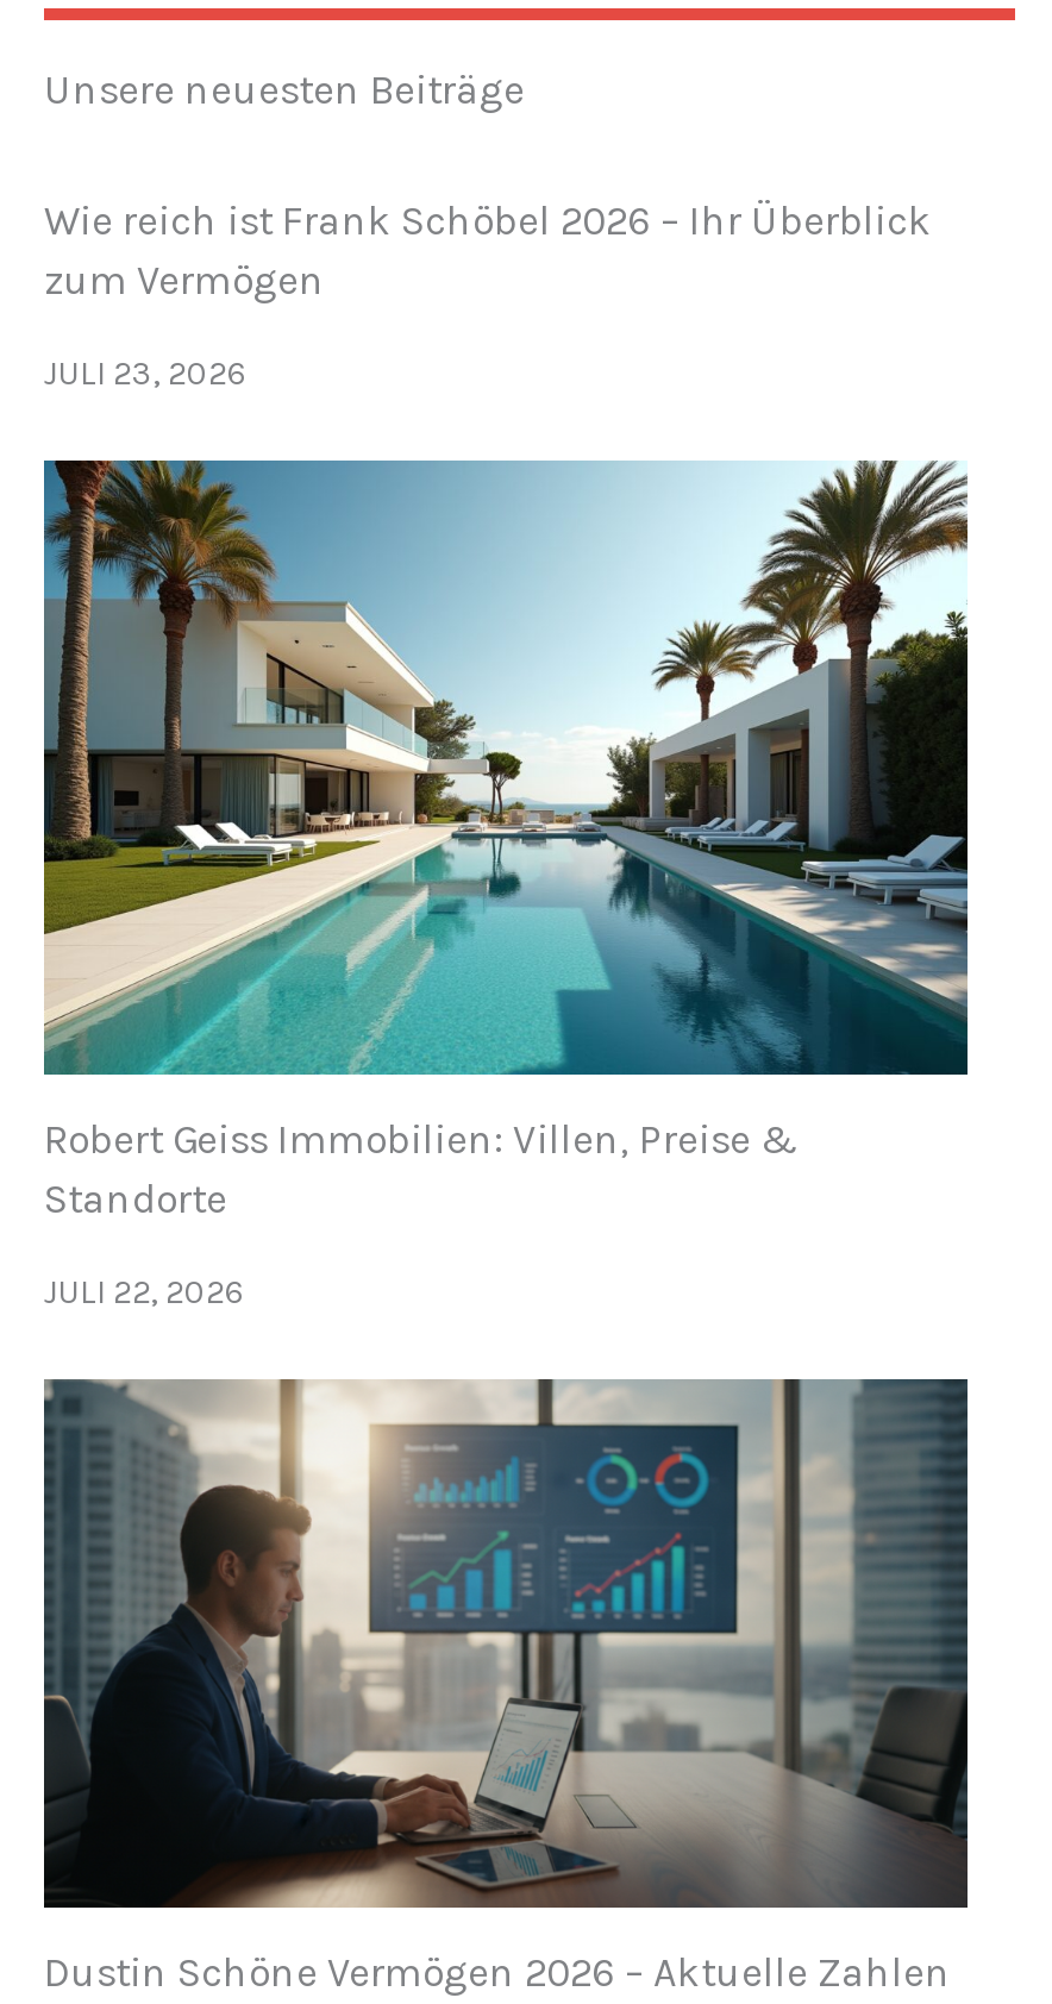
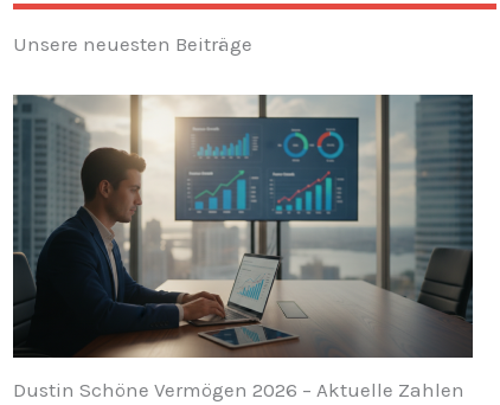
- Wie reich ist Frank Schöbel 2026 – Ihr Überblick
- zum Vermögen
- JULI 23, 2026

- [image]
- Robert Geiss Immobilien: Villen, Preise &
- Standorte
- JULI 22, 2026
